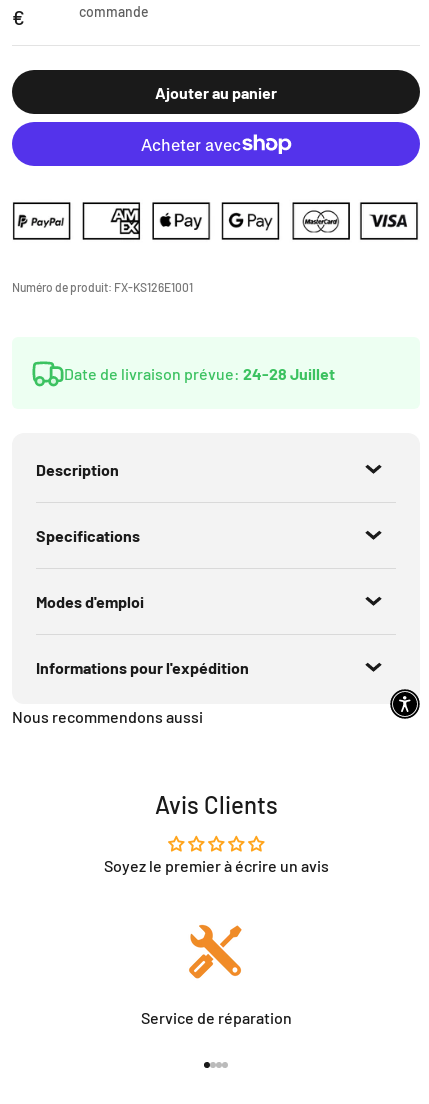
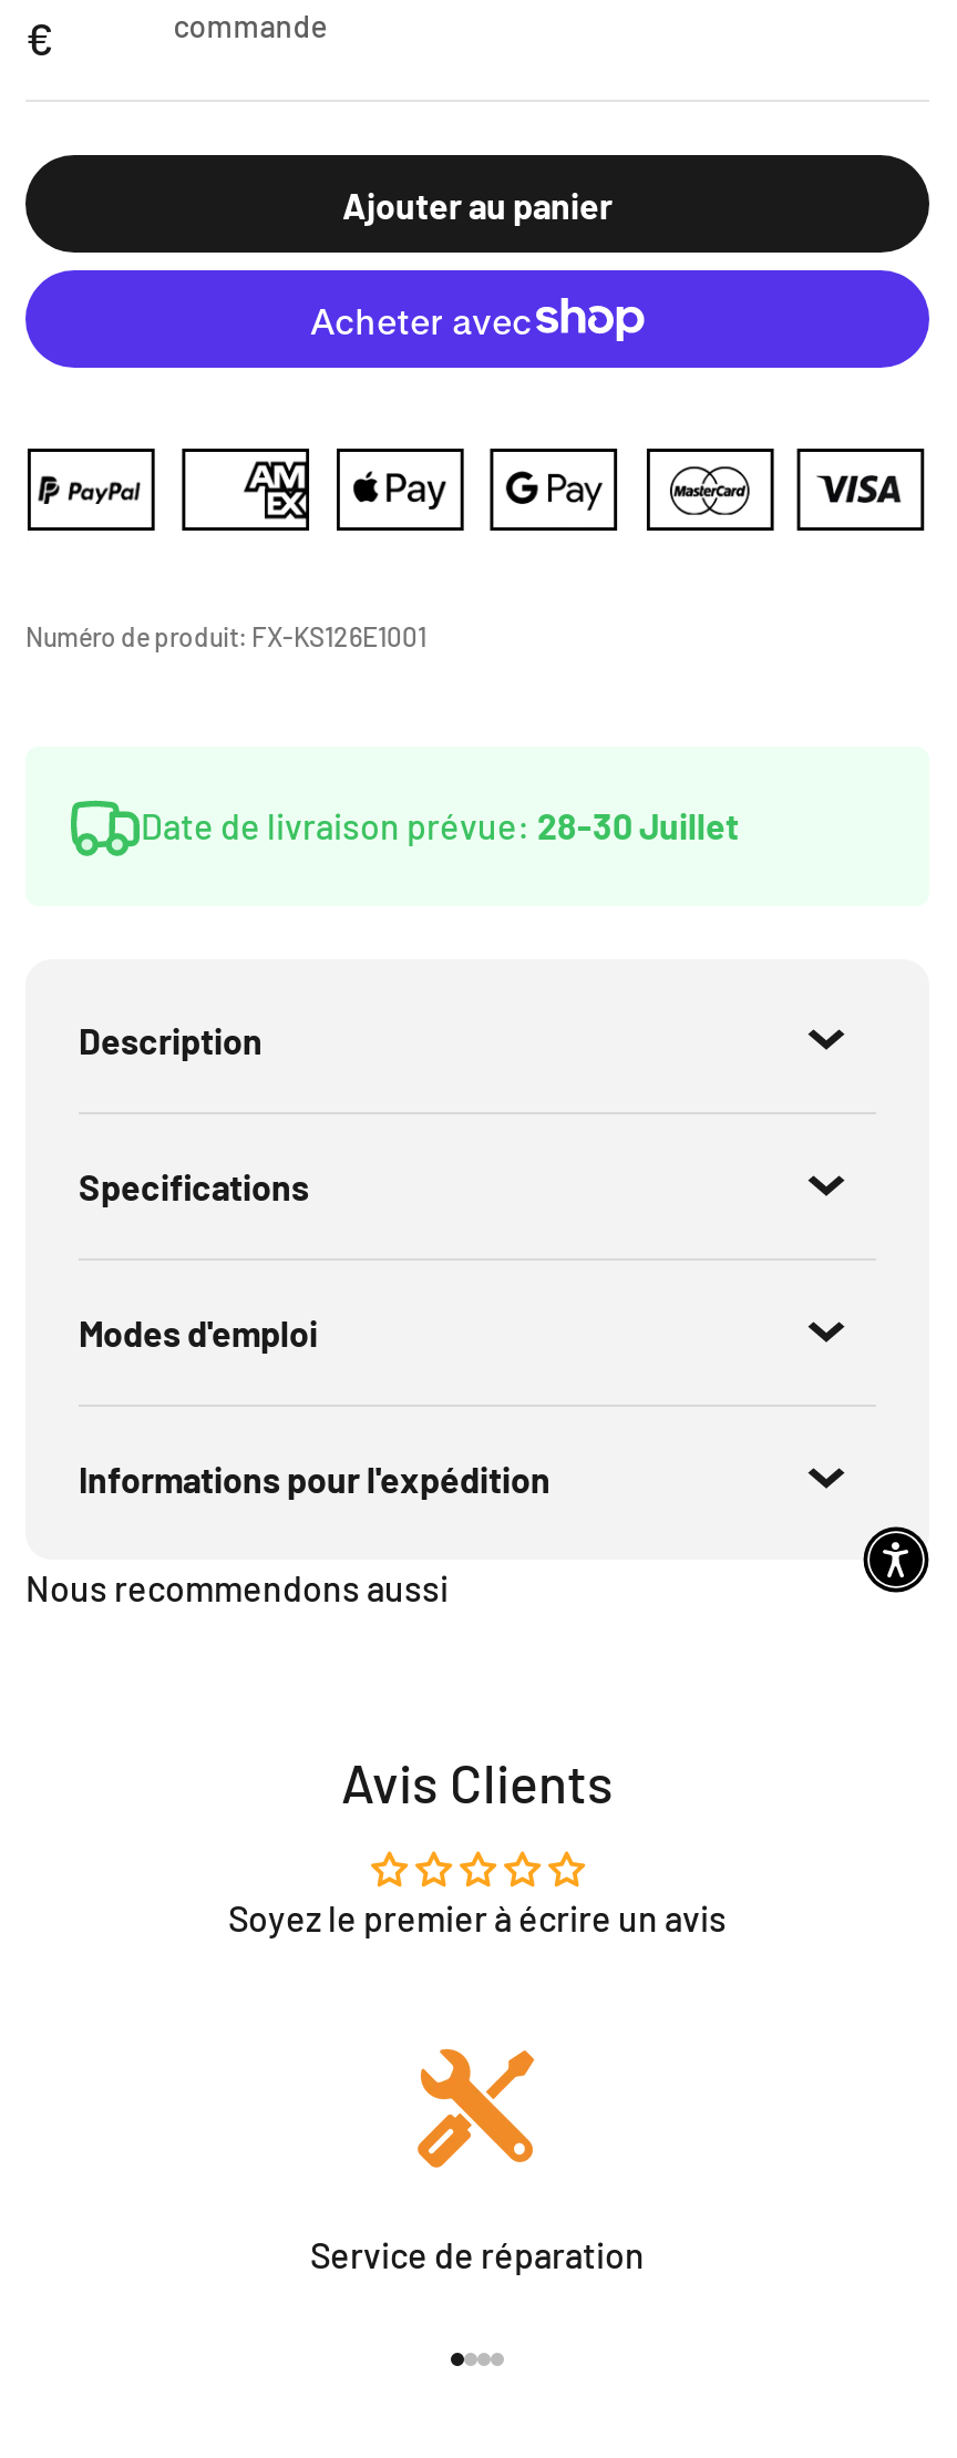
- Date de livraison prévue: 24-28 Juillet
+ Date de livraison prévue: 28-30 Juillet
